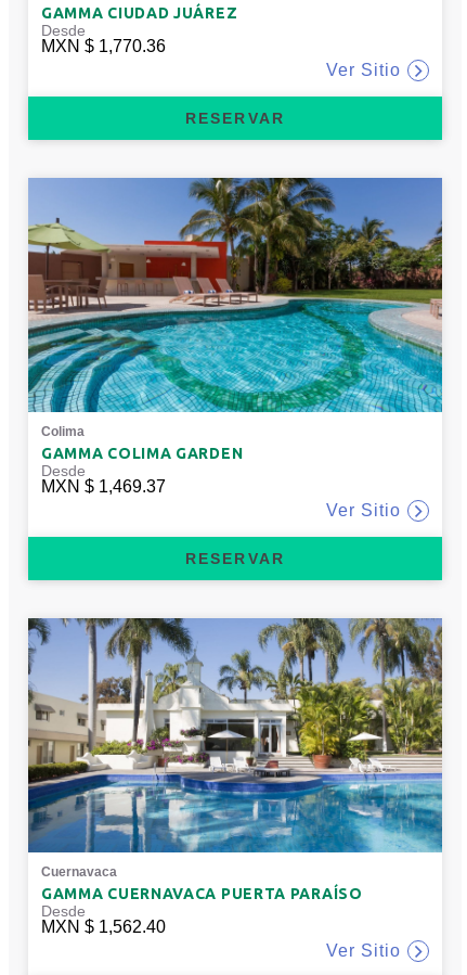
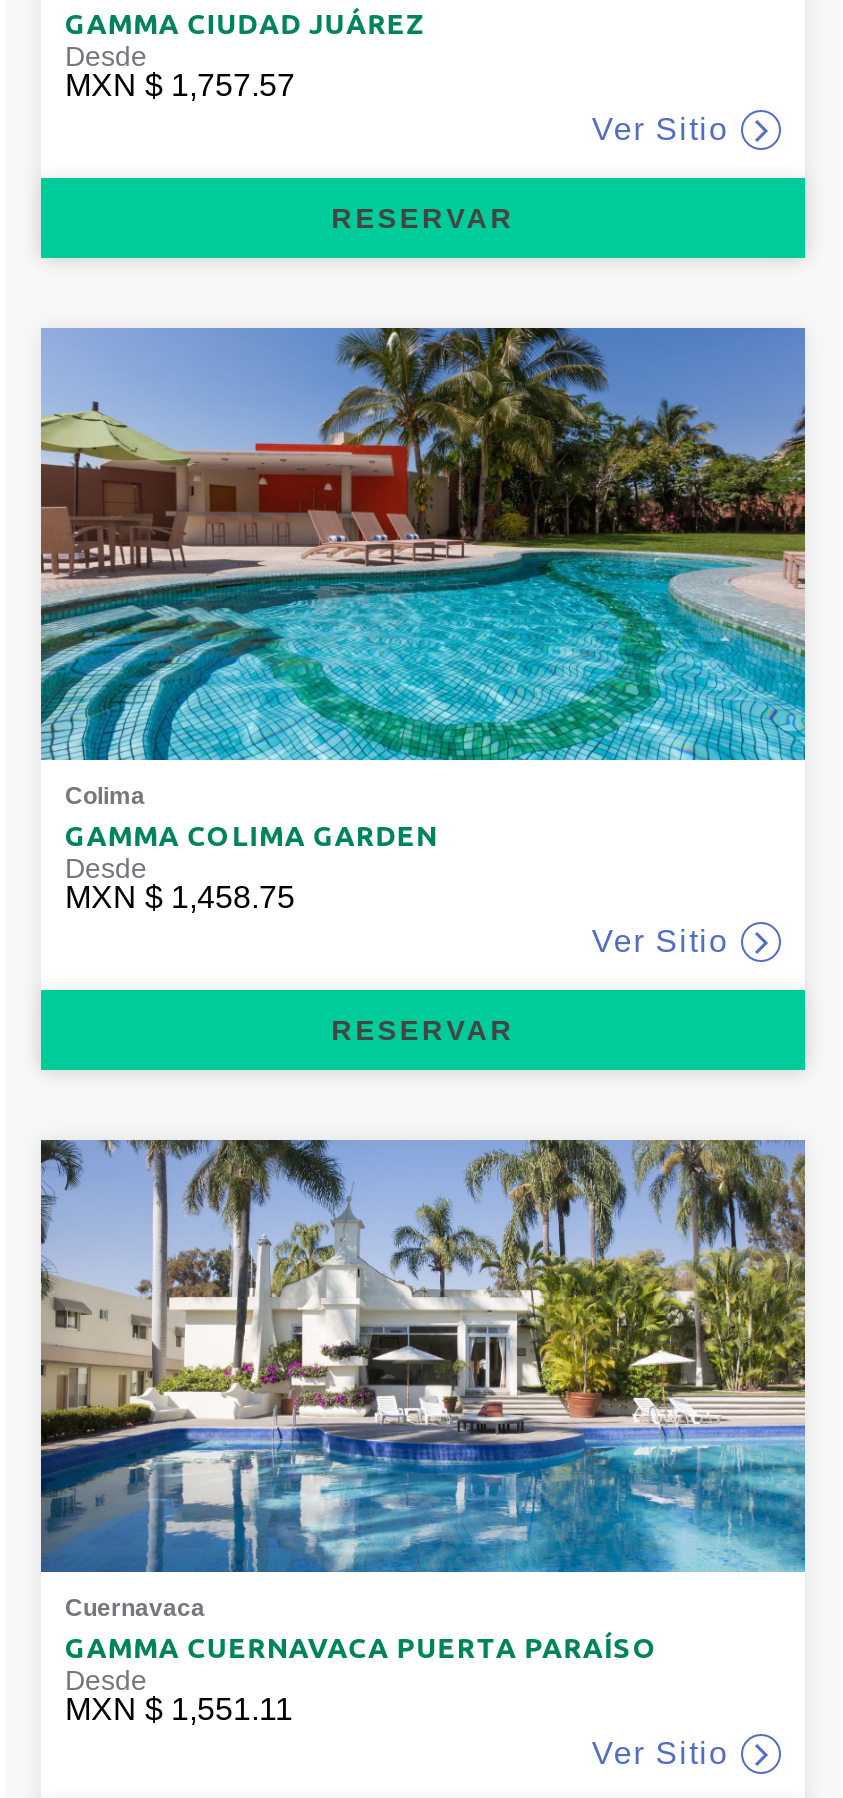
- MXN $ 1,770.36
+ MXN $ 1,757.57

- MXN $ 1,469.37
+ MXN $ 1,458.75

- MXN $ 1,562.40
+ MXN $ 1,551.11
